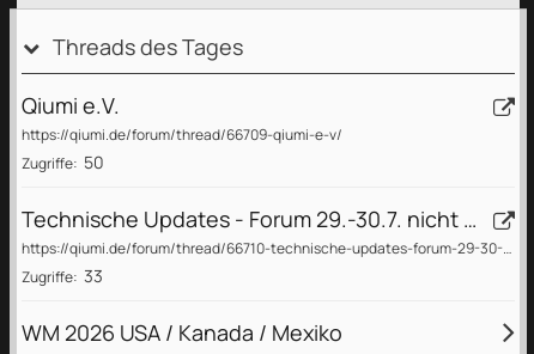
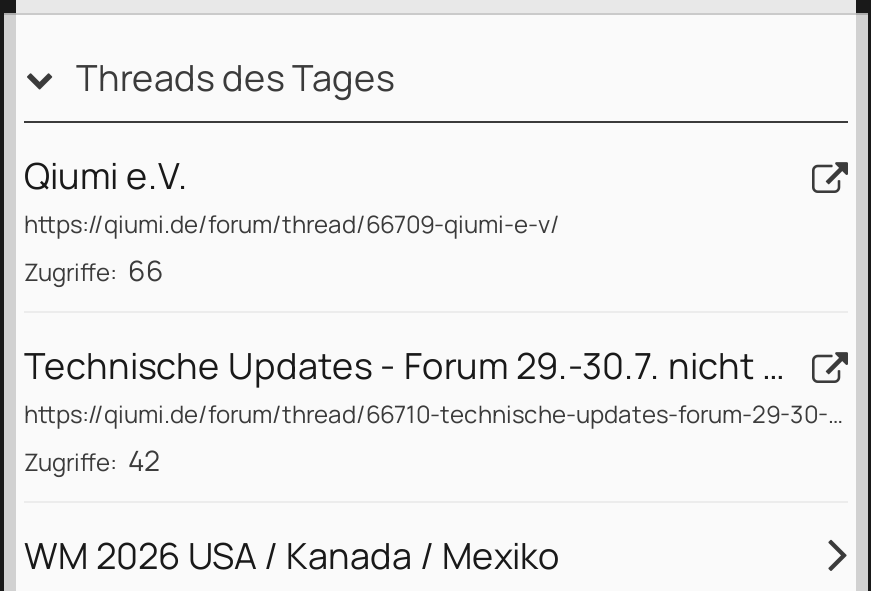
- Zugriffe 50
+ Zugriffe 66

- Zugriffe 33
+ Zugriffe 42
